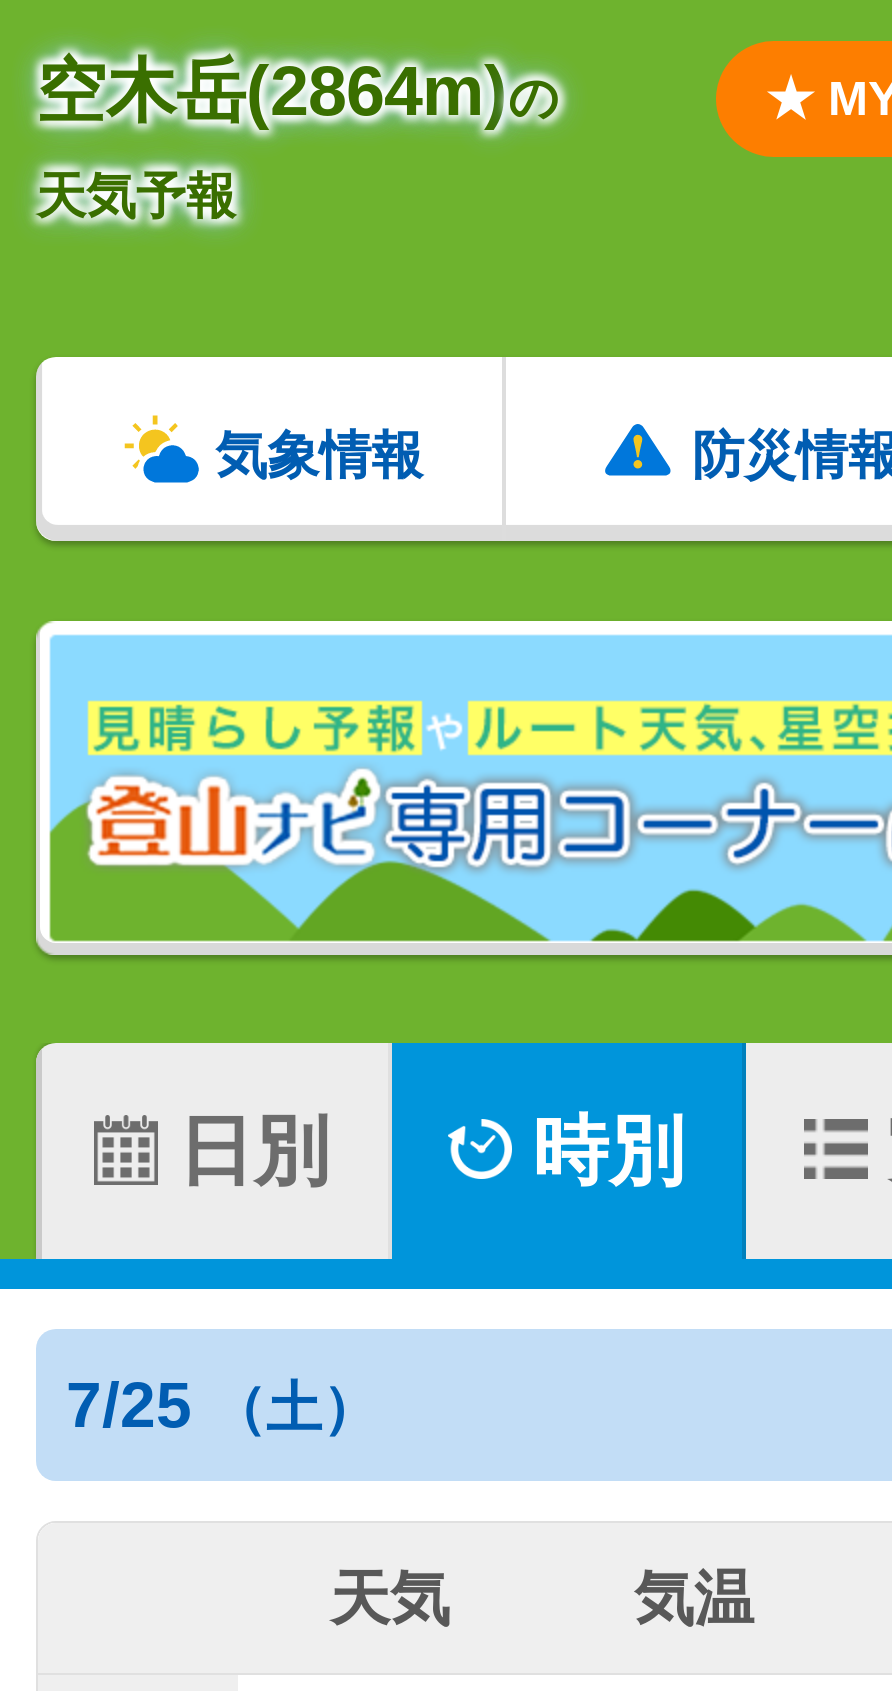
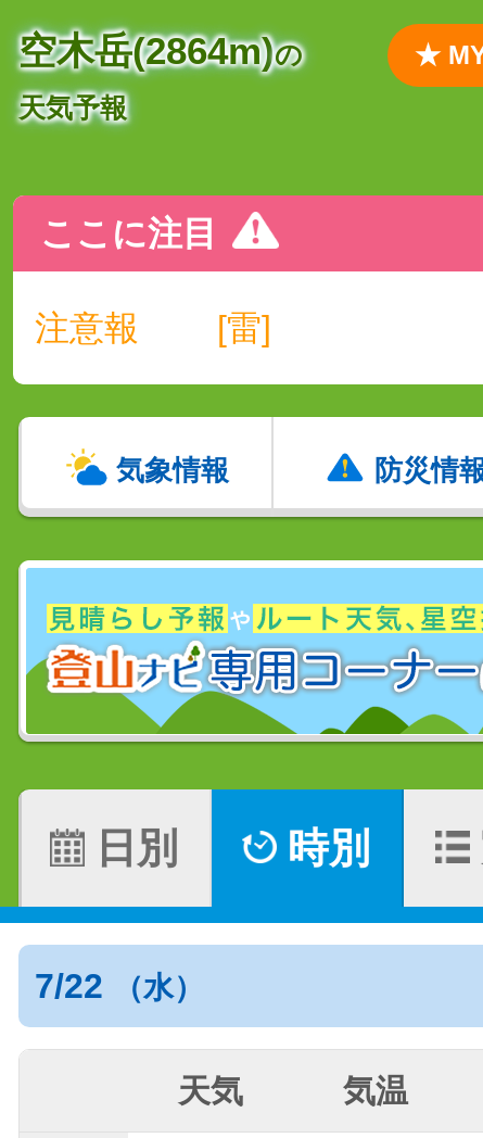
+ [image]
+ ここに注目
+ 注意報
+ [雷]

- 7/25（土）
+ 7/22（水）
